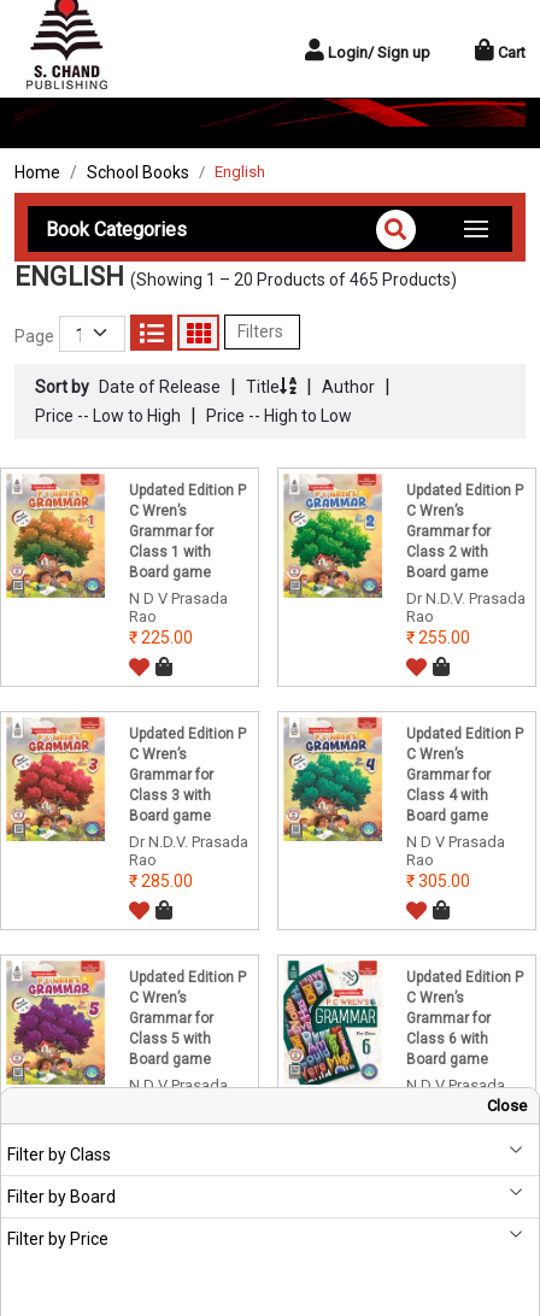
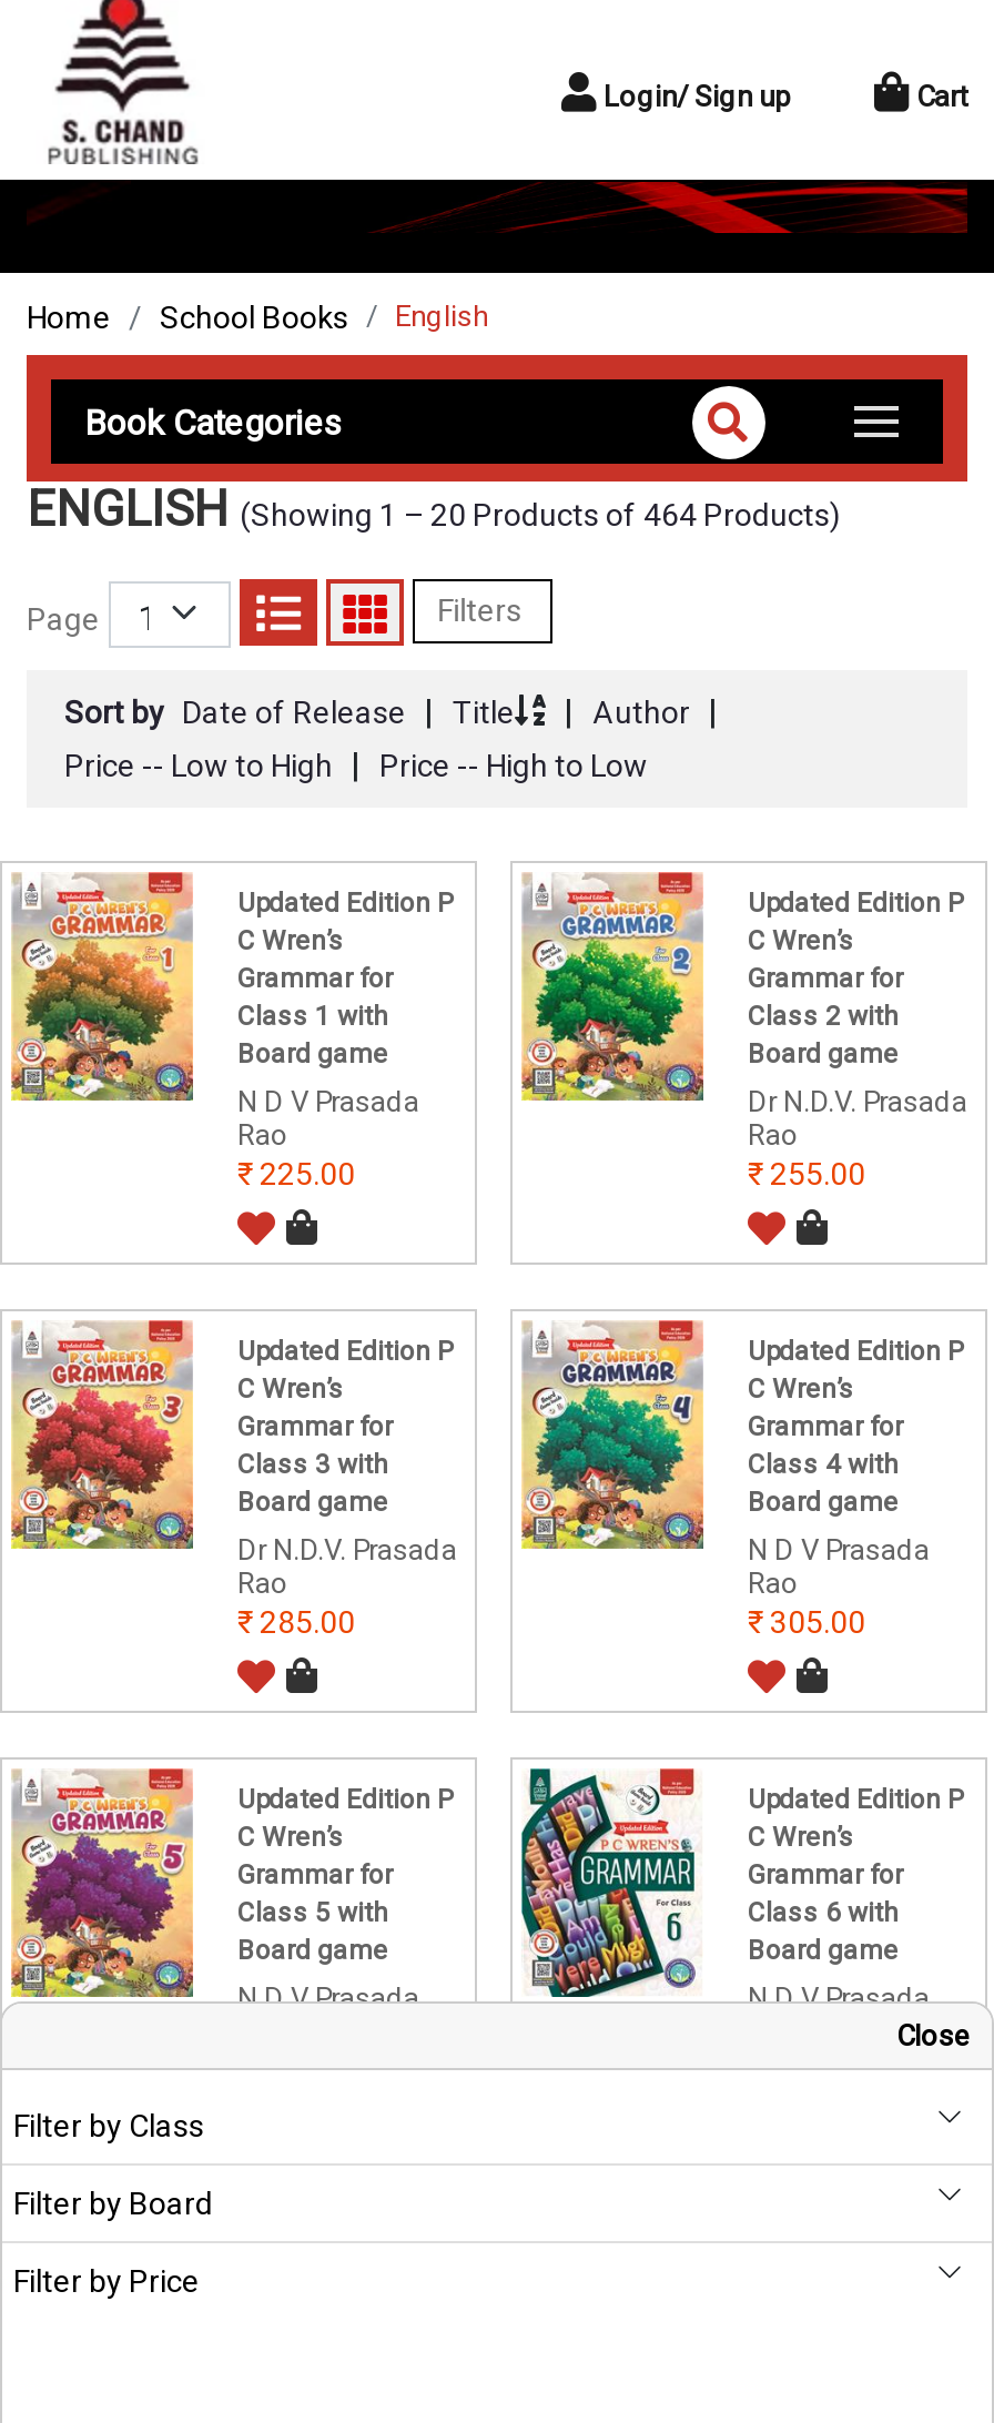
- ENGLISH(Showing 1 – 20 Products of 465 Products)
+ ENGLISH(Showing 1 – 20 Products of 464 Products)
